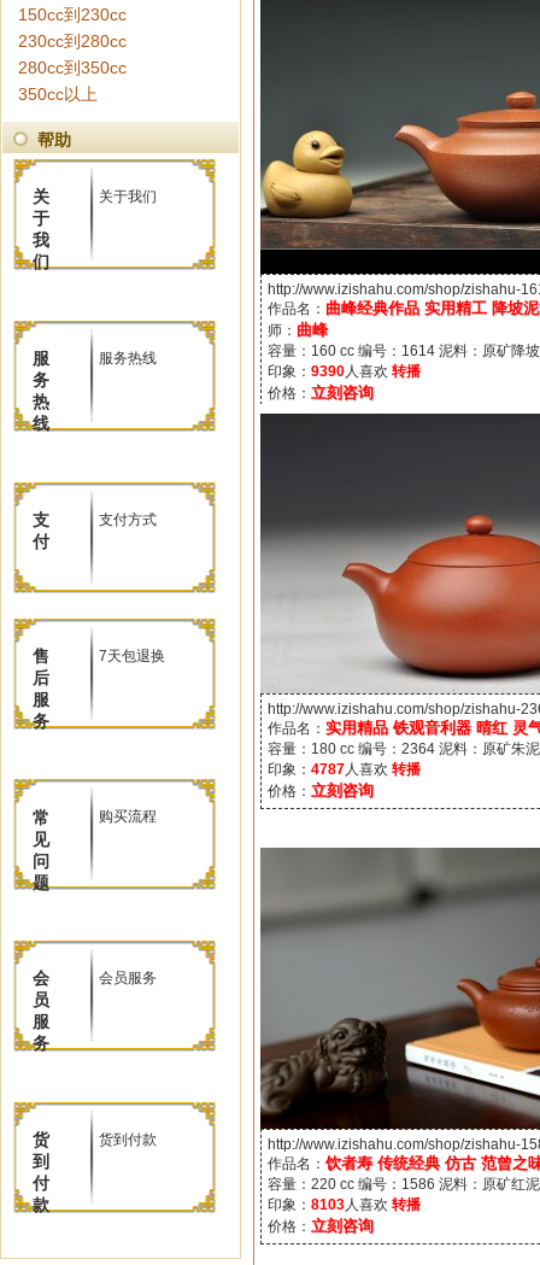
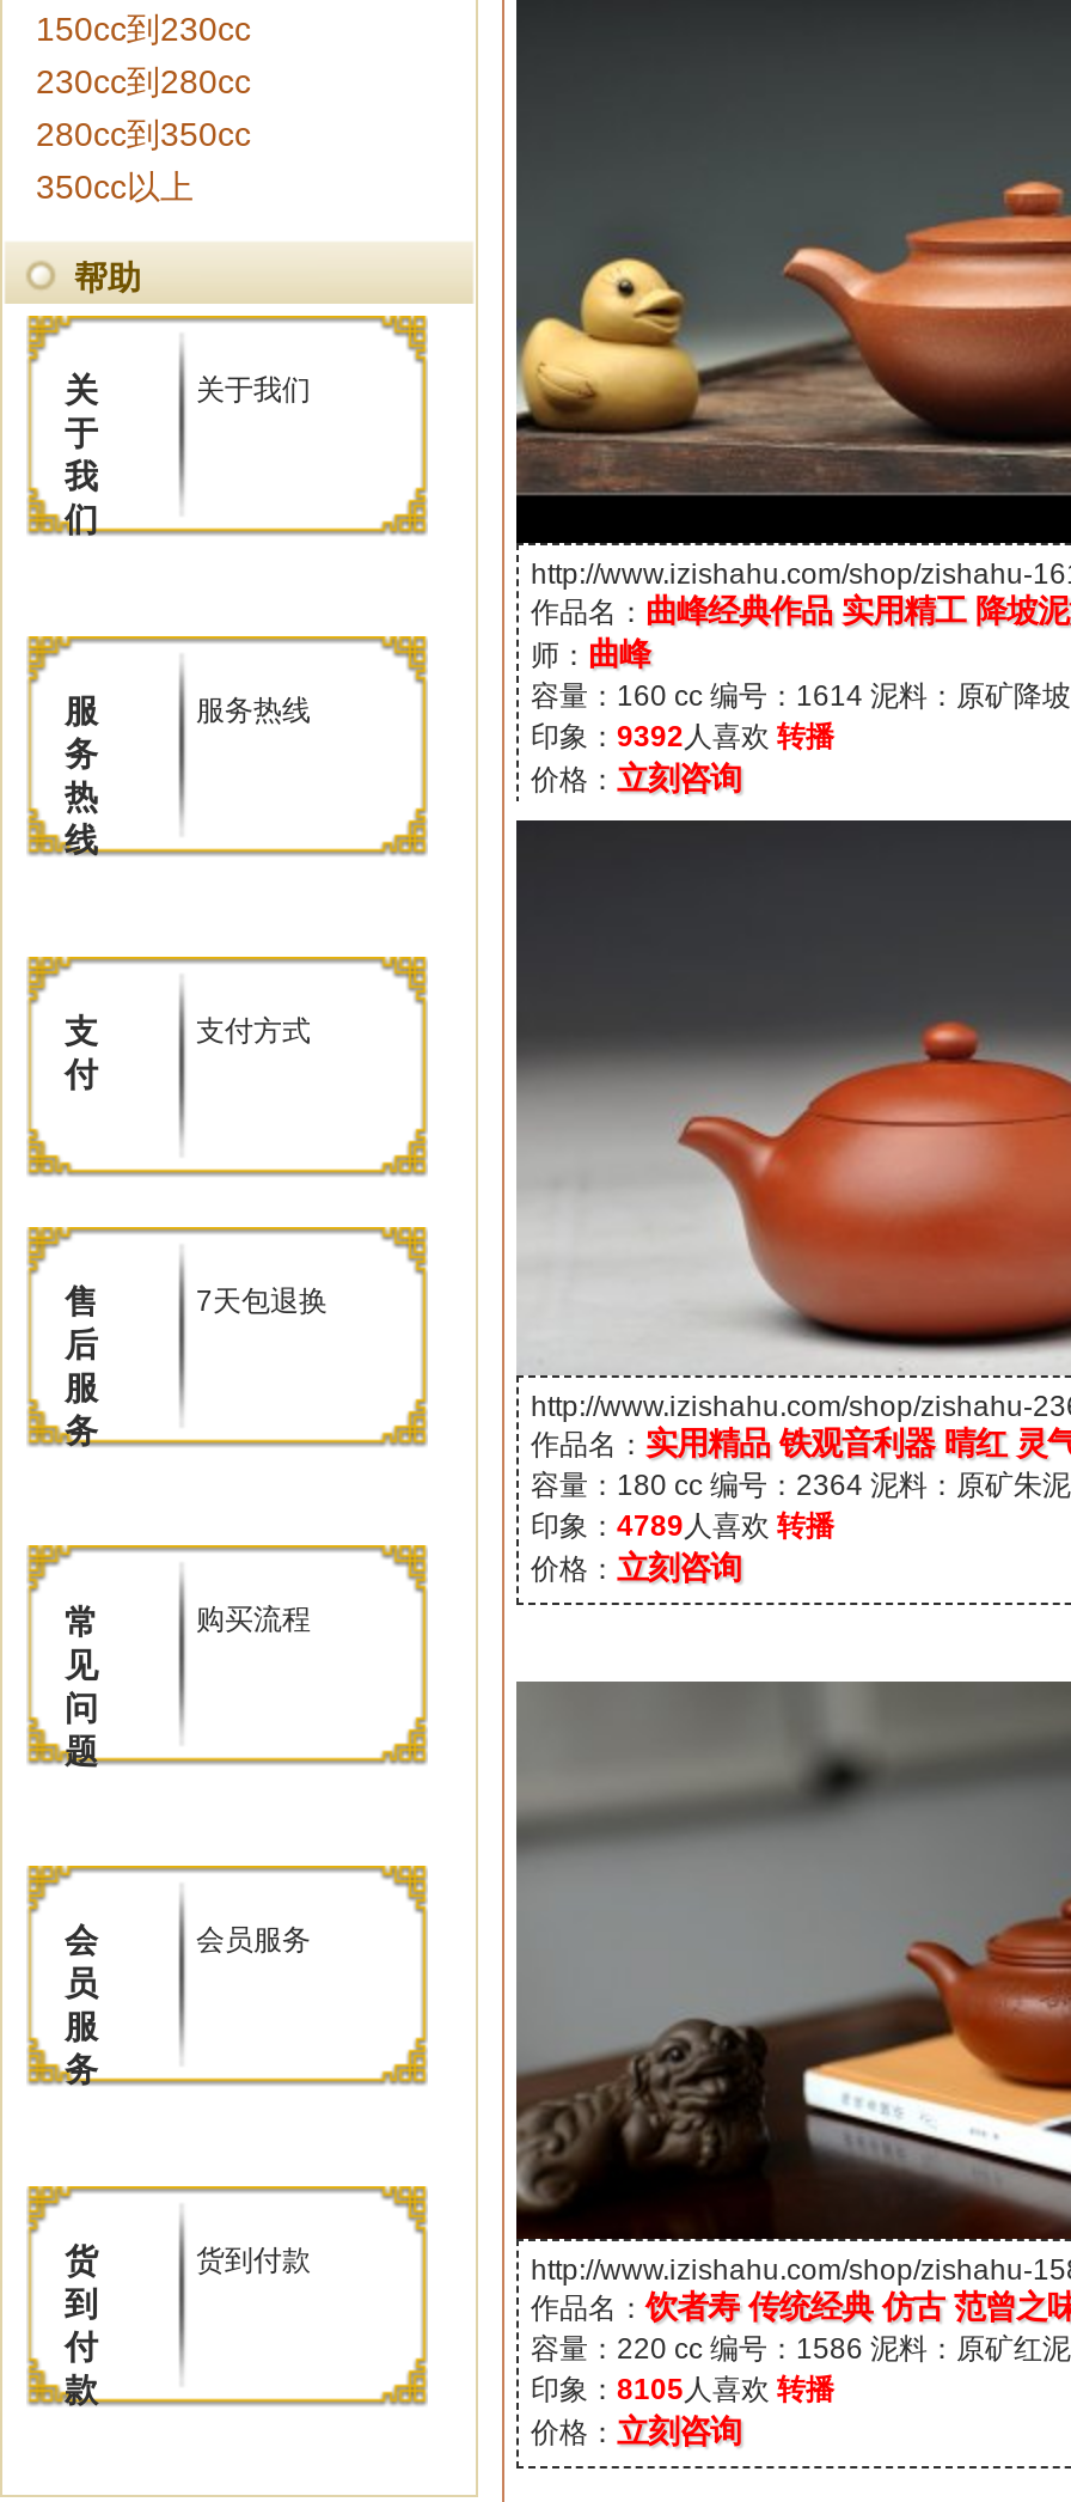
- 印象：9390人喜欢转播
+ 印象：9392人喜欢转播

- 印象：4787人喜欢转播
+ 印象：4789人喜欢转播

- 印象：8103人喜欢转播
+ 印象：8105人喜欢转播
